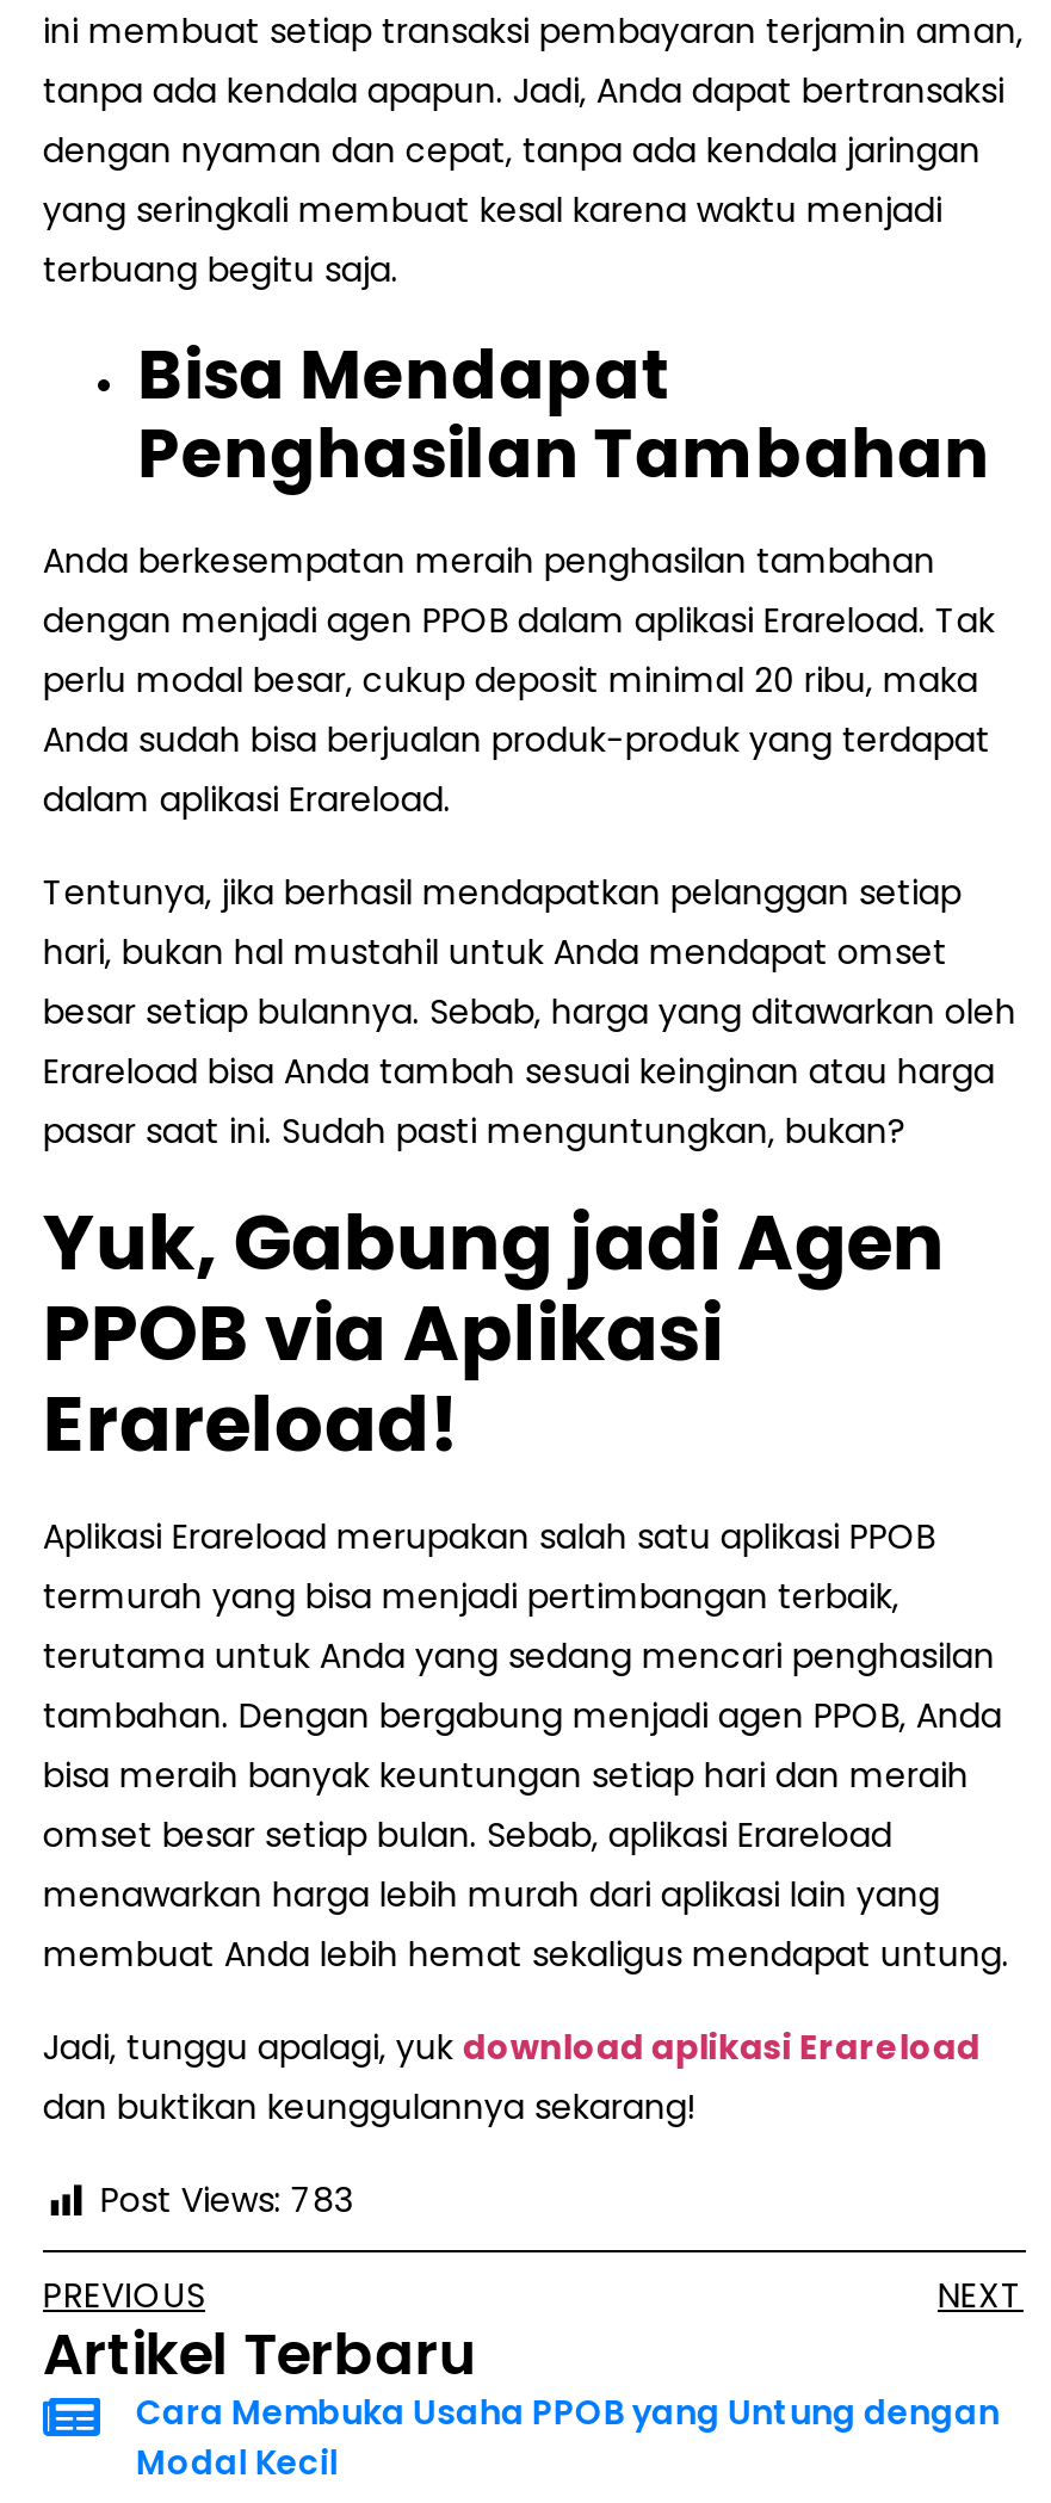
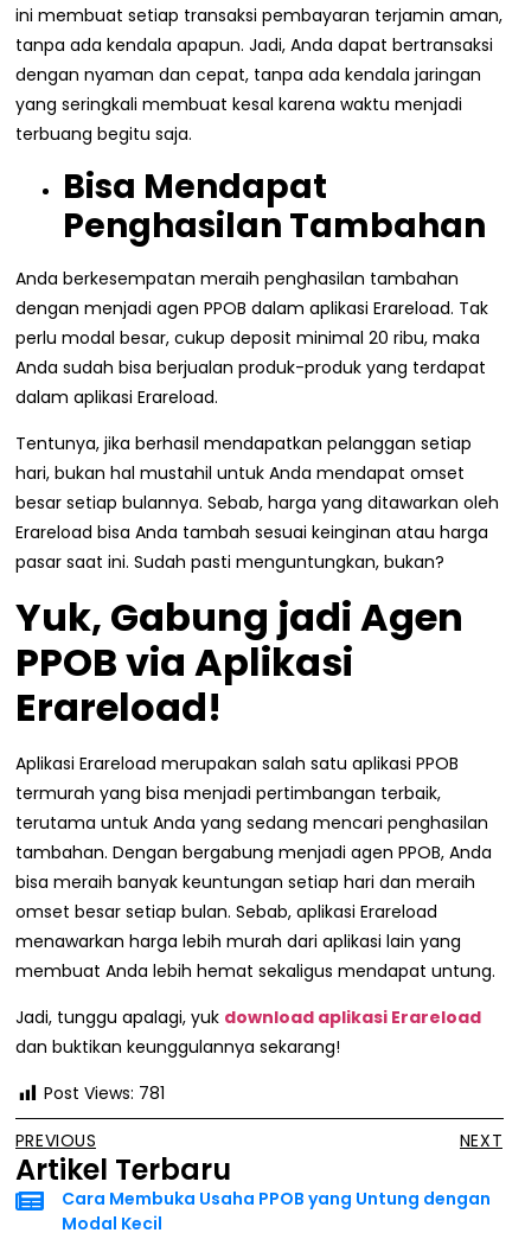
- Post Views: 783
+ Post Views: 781
